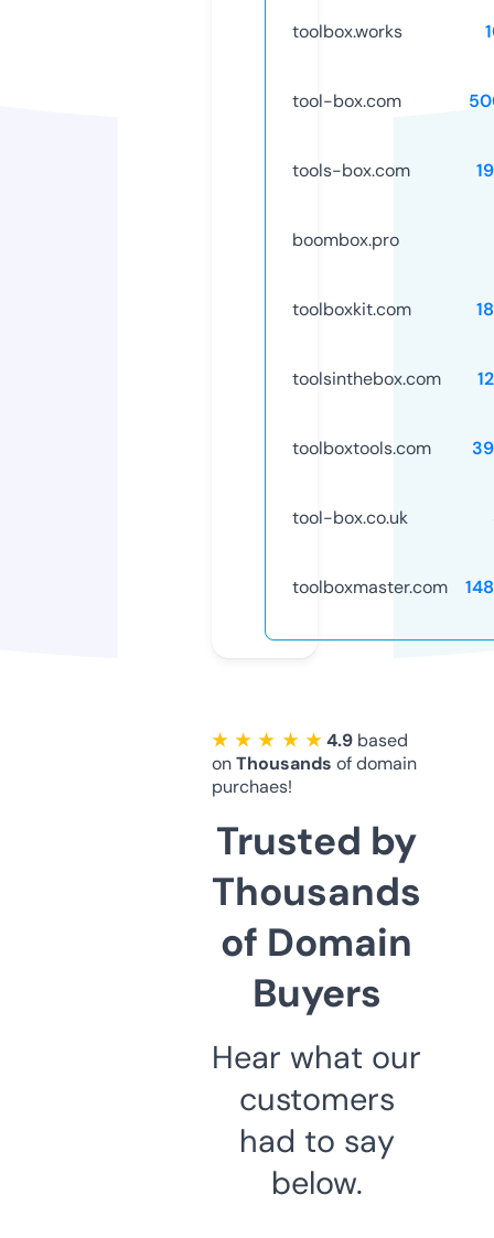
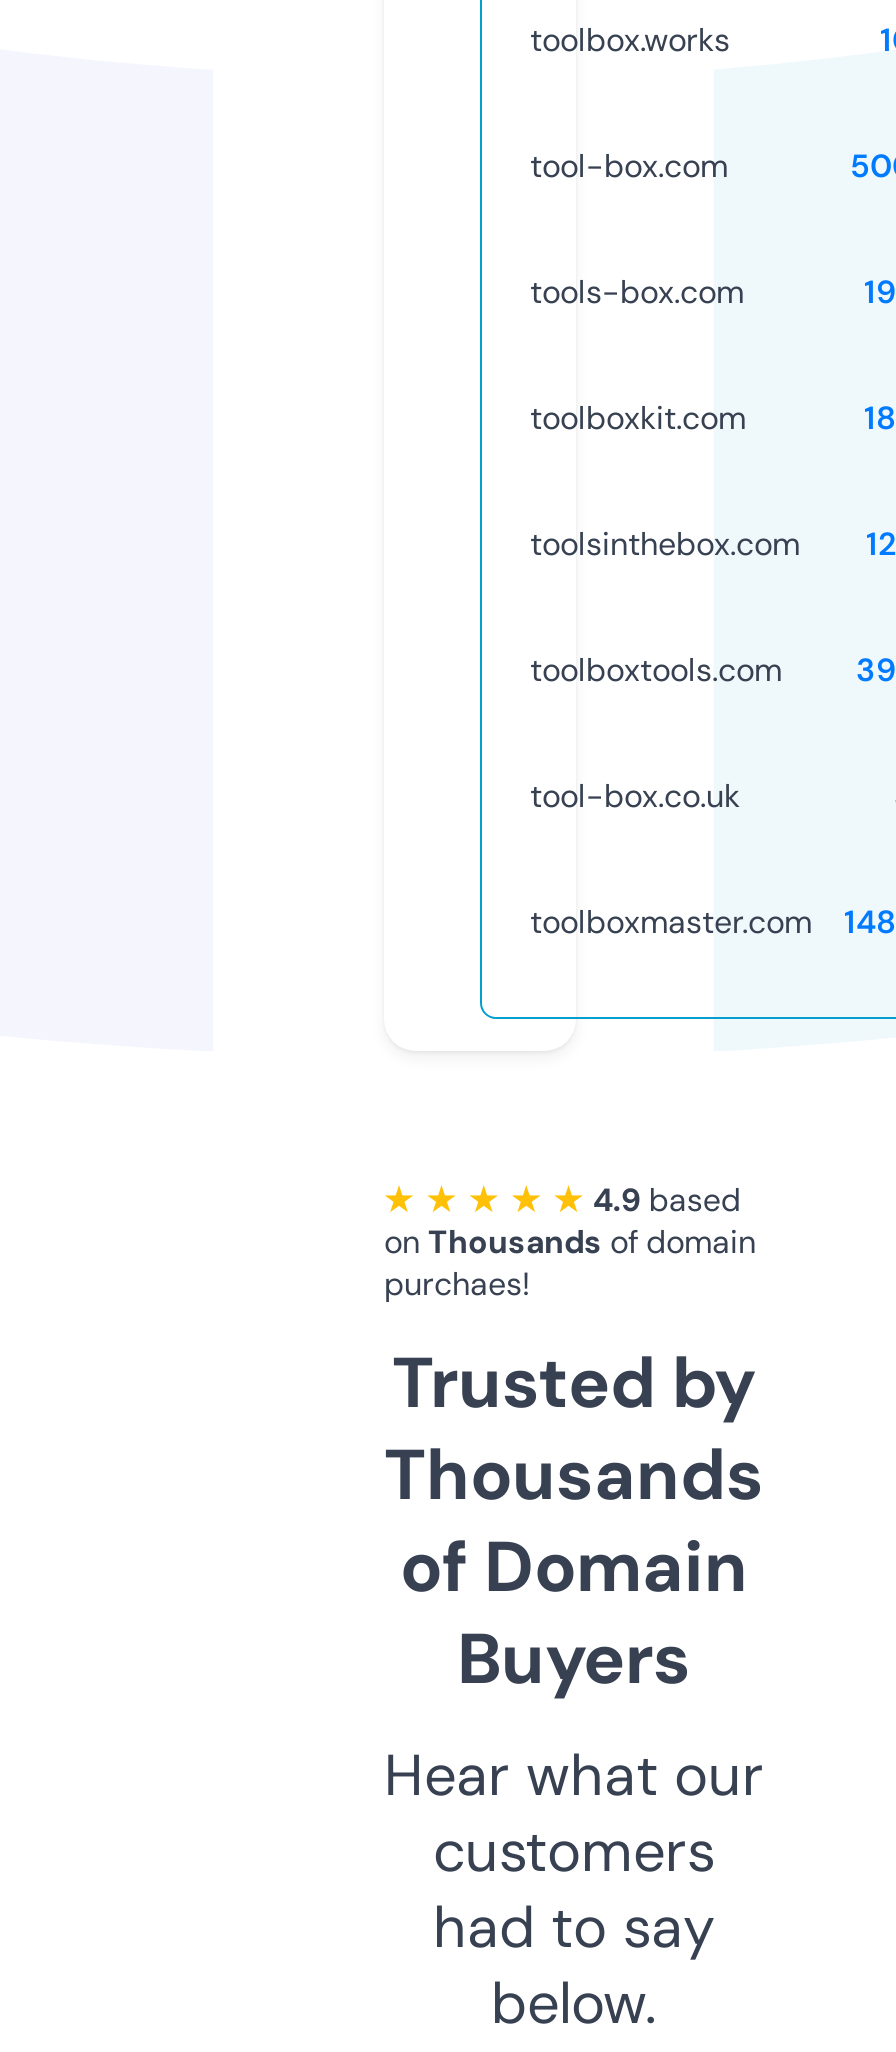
- boombox.pro
